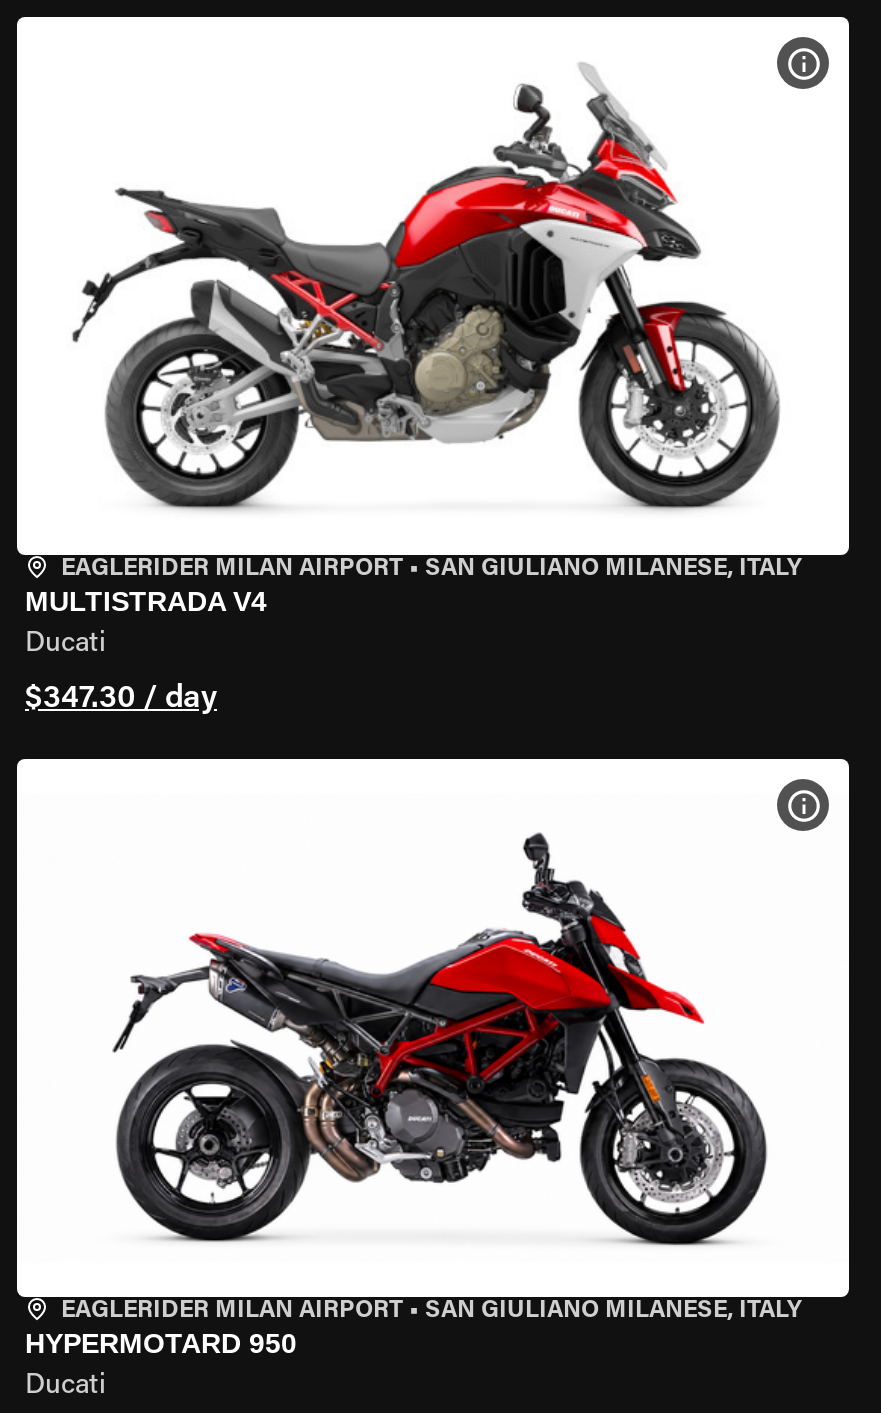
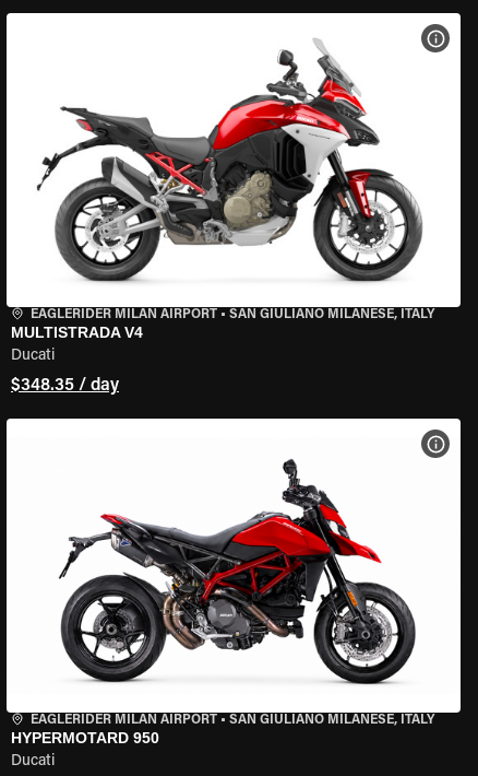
- $347.30 / day
+ $348.35 / day
